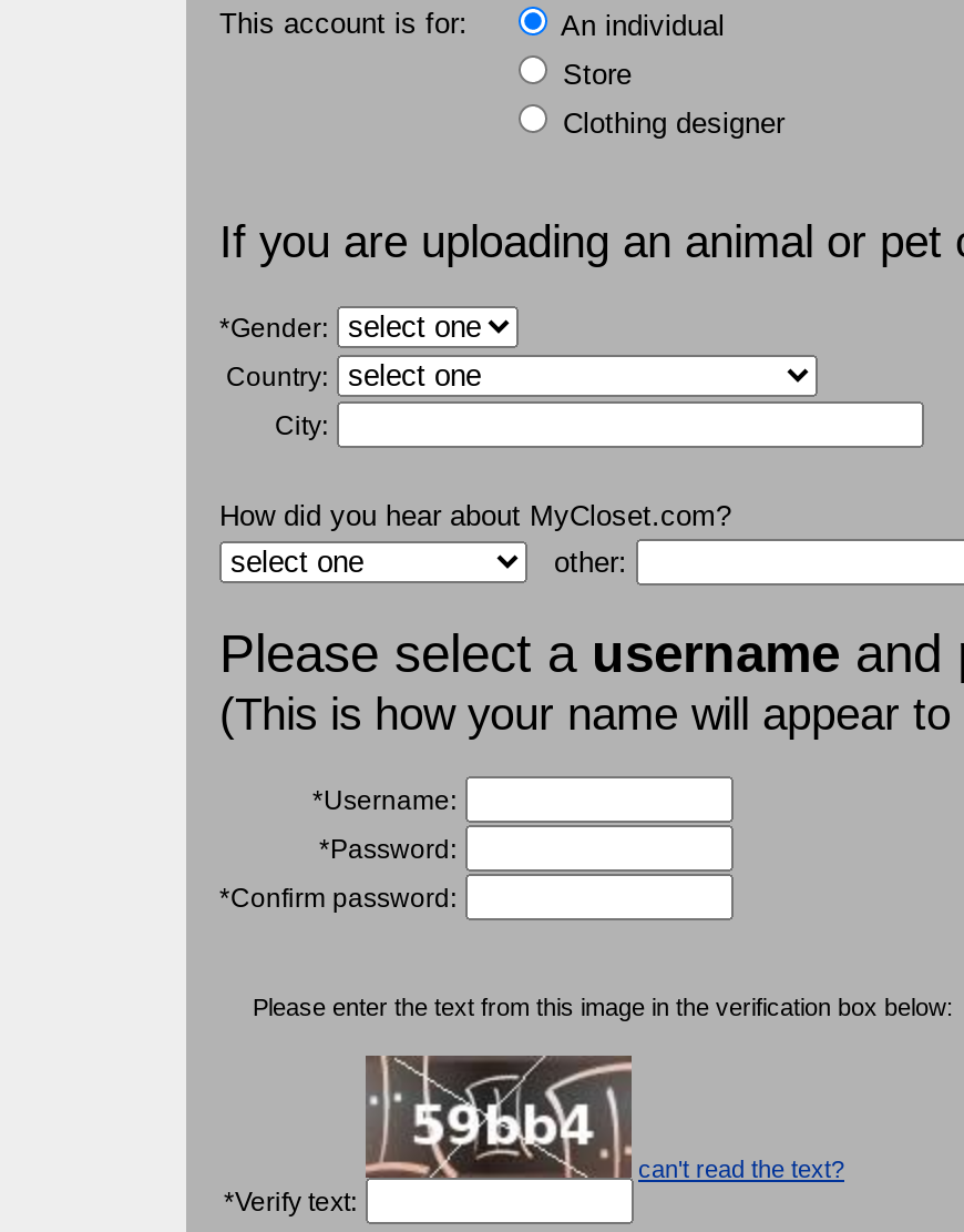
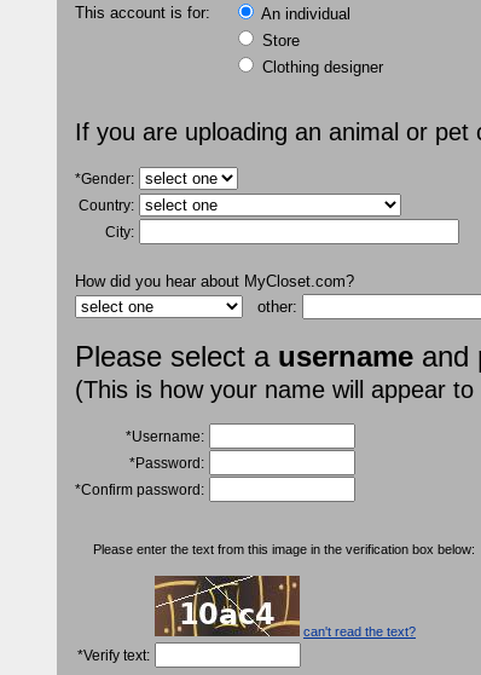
- [image]
+ [image]
